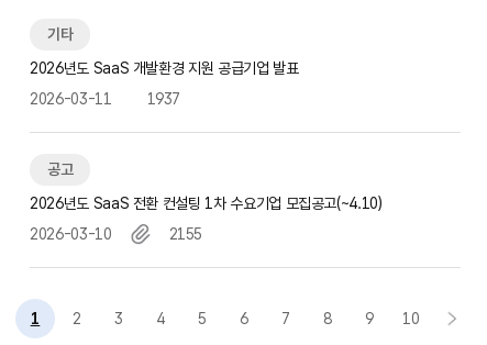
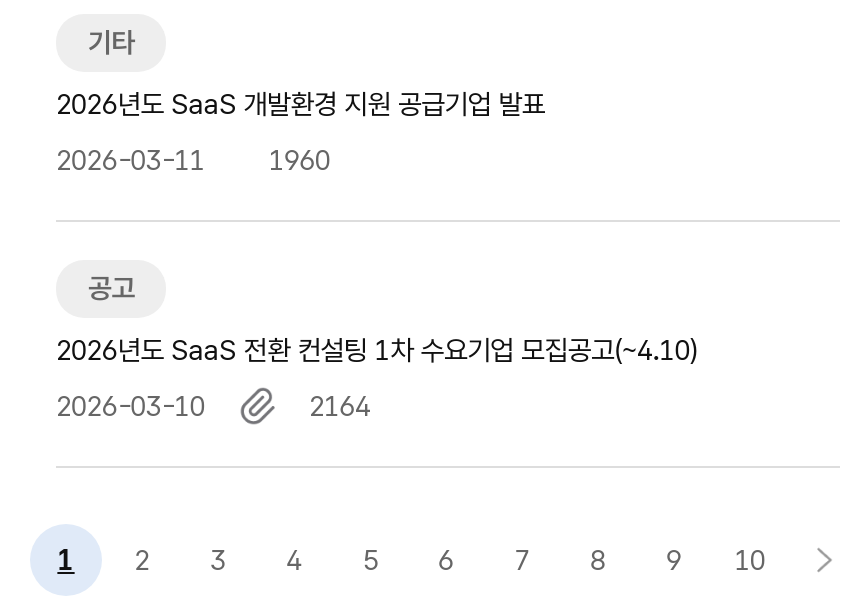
- 2026-03-11 1937
+ 2026-03-11 1960

- 2155
+ 2164
